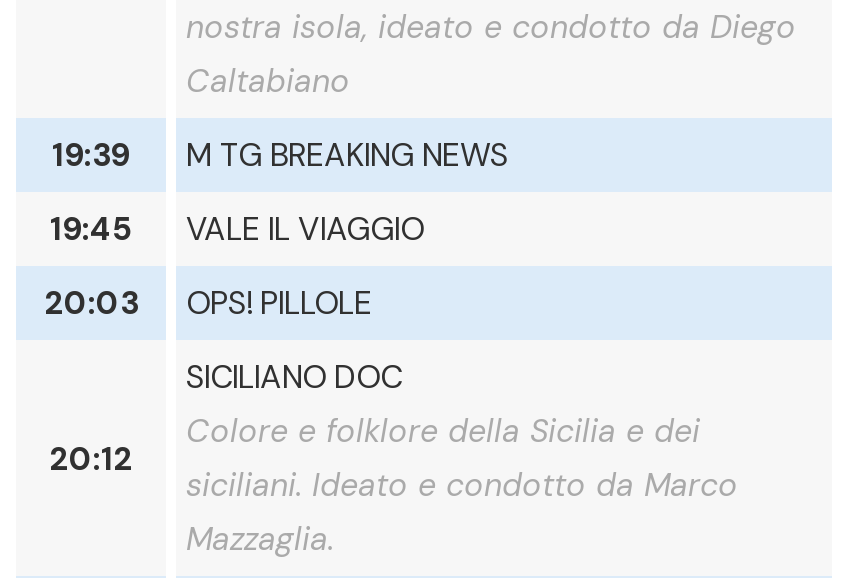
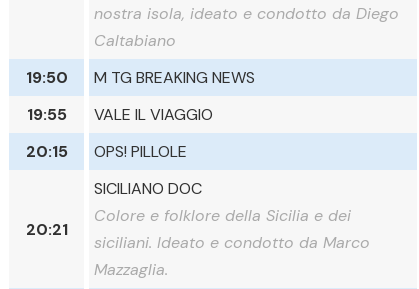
- 19:39 M TG BREAKING NEWS
+ 19:50 M TG BREAKING NEWS

- 19:45 VALE IL VIAGGIO
+ 19:55 VALE IL VIAGGIO

- 20:03 OPS! PILLOLE
+ 20:15 OPS! PILLOLE

- 20:12
+ 20:21
